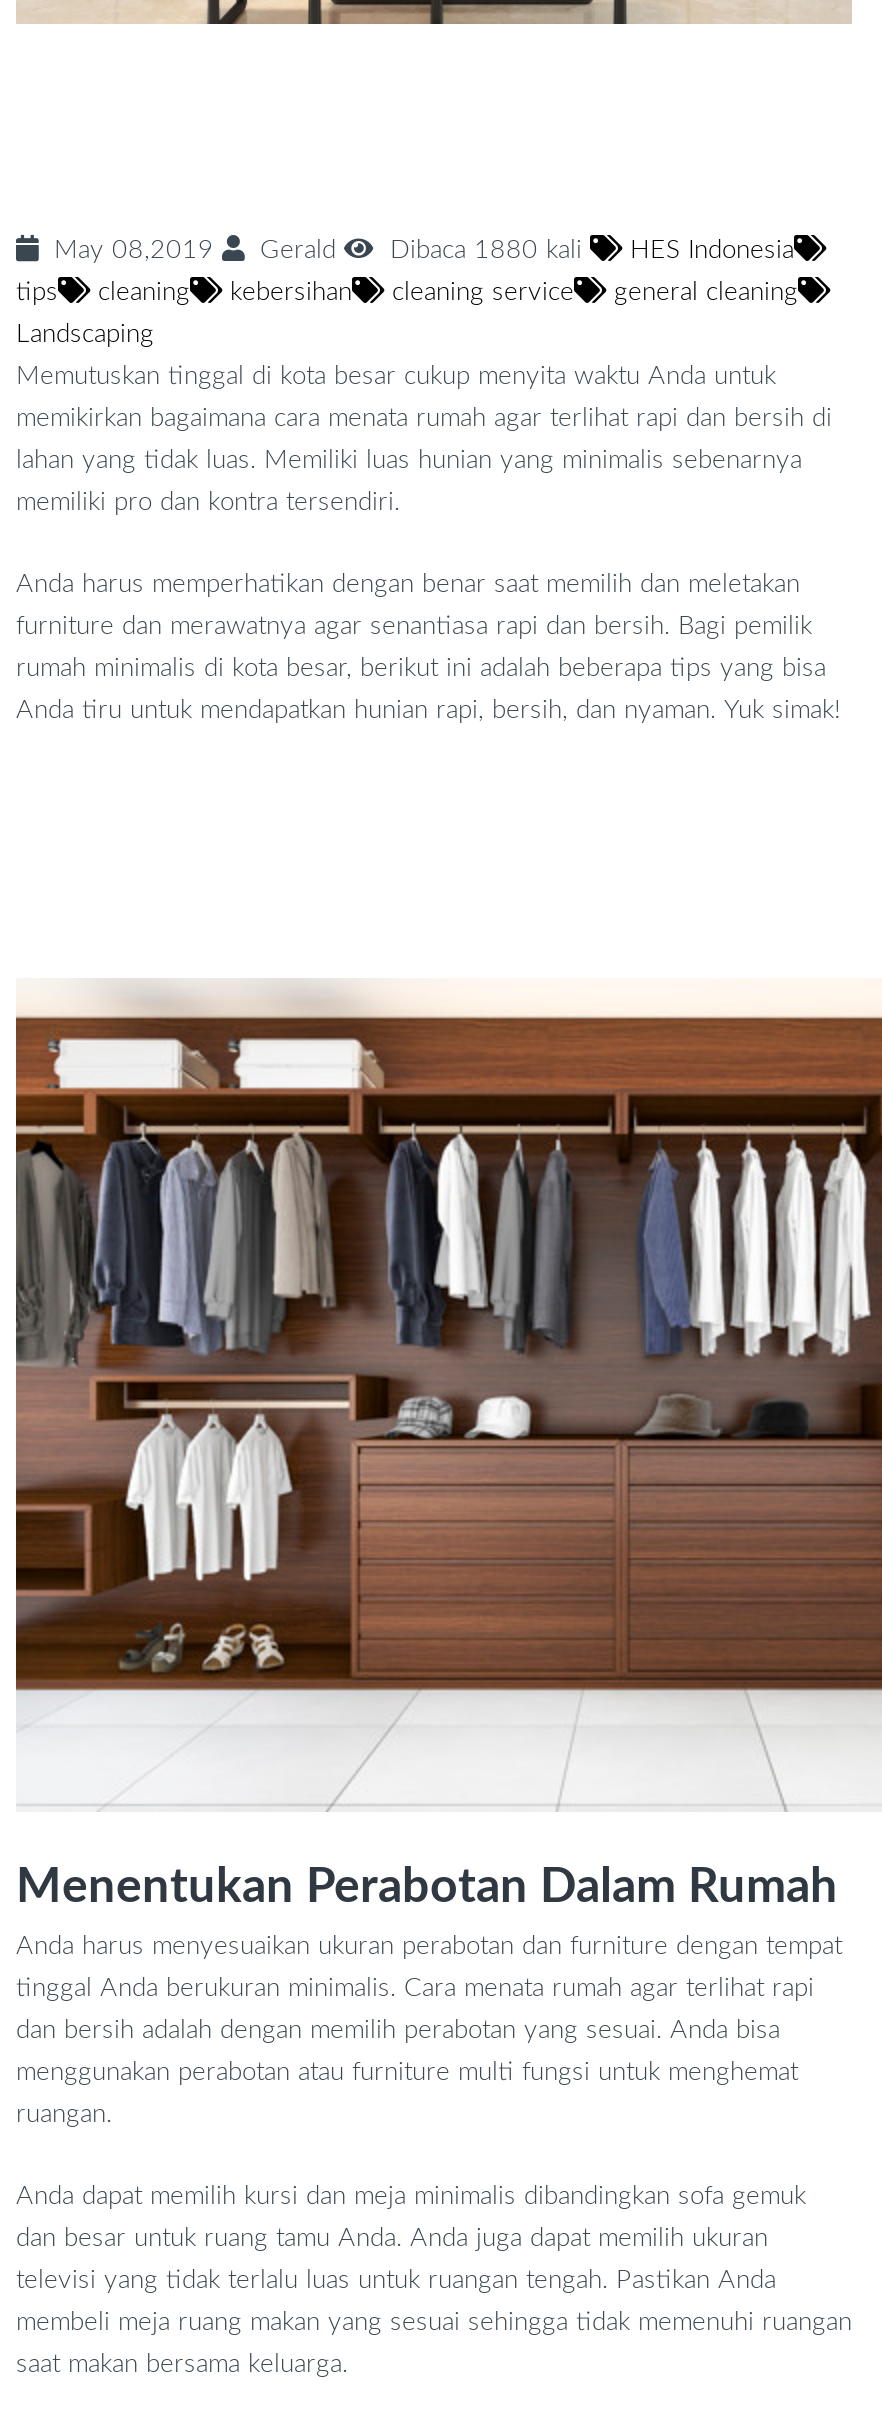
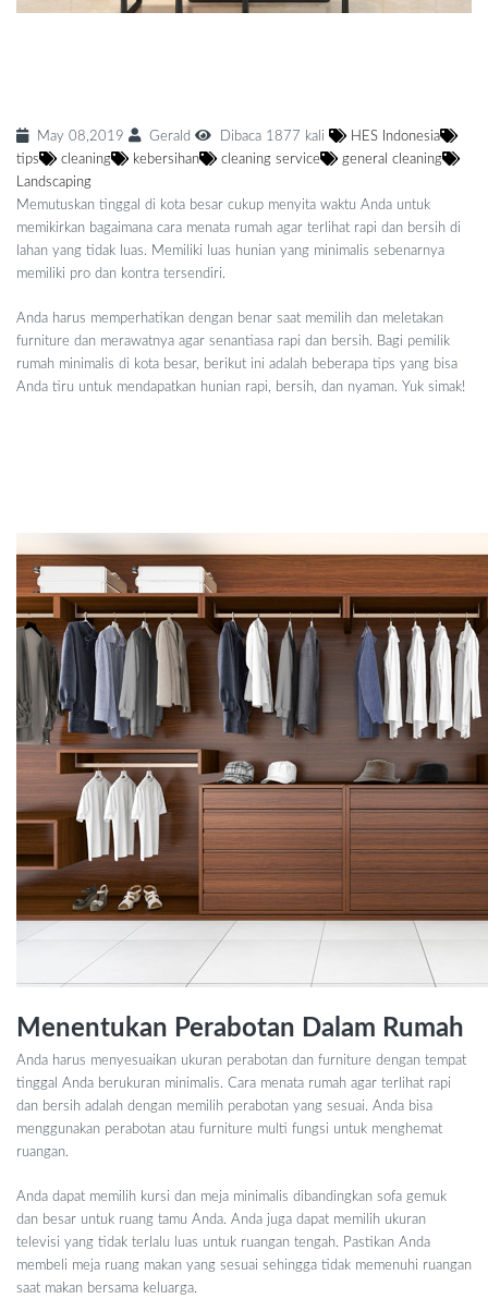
- May 08,2019 Gerald Dibaca 1880 kali HES Indonesia
+ May 08,2019 Gerald Dibaca 1877 kali HES Indonesia
